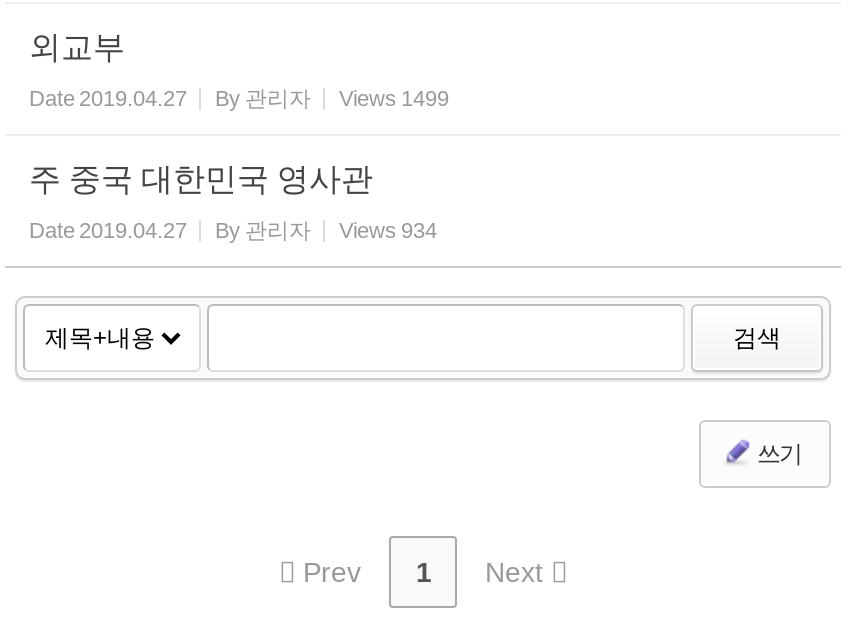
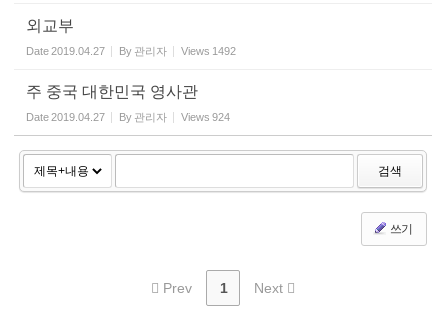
- Date 2019.04.27 By 관리자 Views 1499
+ Date 2019.04.27 By 관리자 Views 1492

- Date 2019.04.27 By 관리자 Views 934
+ Date 2019.04.27 By 관리자 Views 924
